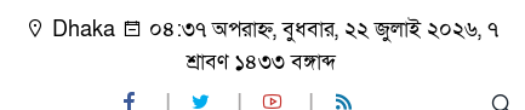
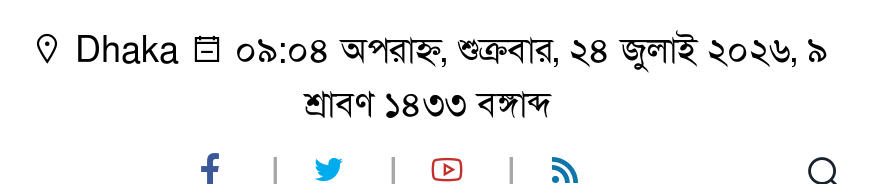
- ০৪:৩৭ অপরাহ্ন, বুধবার, ২২ জুলাই ২০২৬, ৭
+ ০৯:০৪ অপরাহ্ন, শুক্রবার, ২৪ জুলাই ২০২৬, ৯
